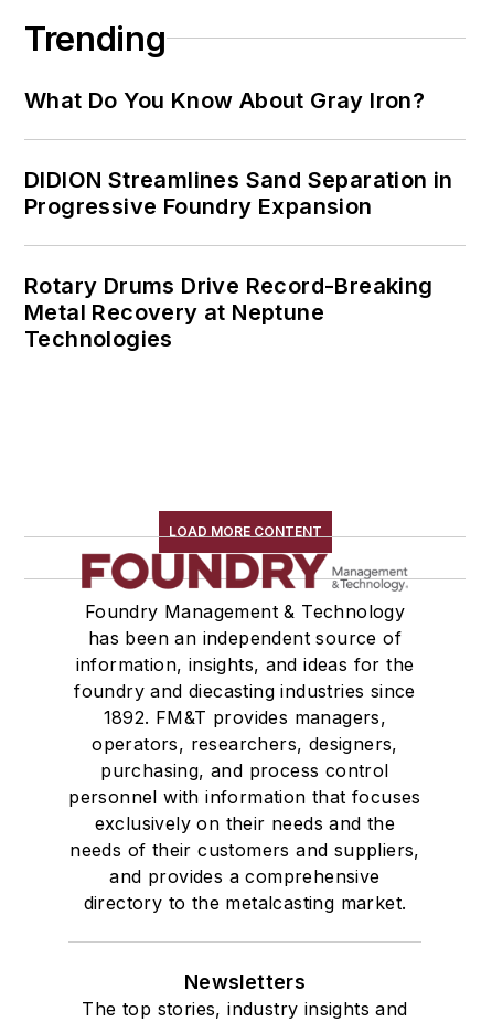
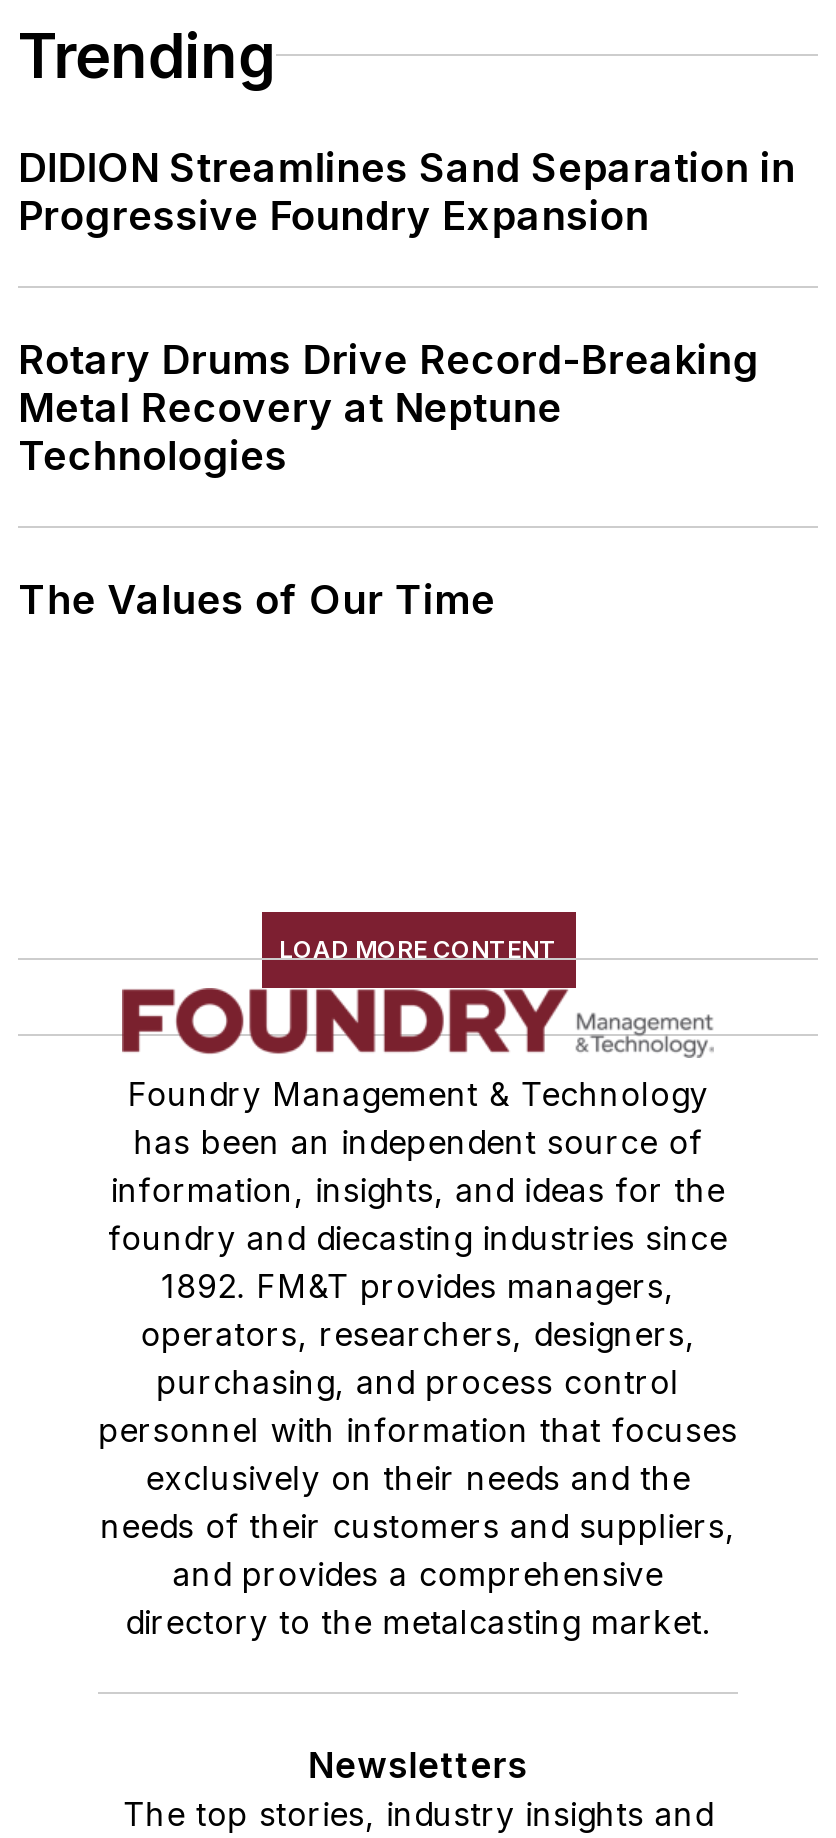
- What Do You Know About Gray Iron?

moved up: DIDION Streamlines Sand Separation in | Progressive Foundry Expansion | Rotary Drums Drive Record-Breaking | Metal Recovery at Neptune | Technologies

+ The Values of Our Time
